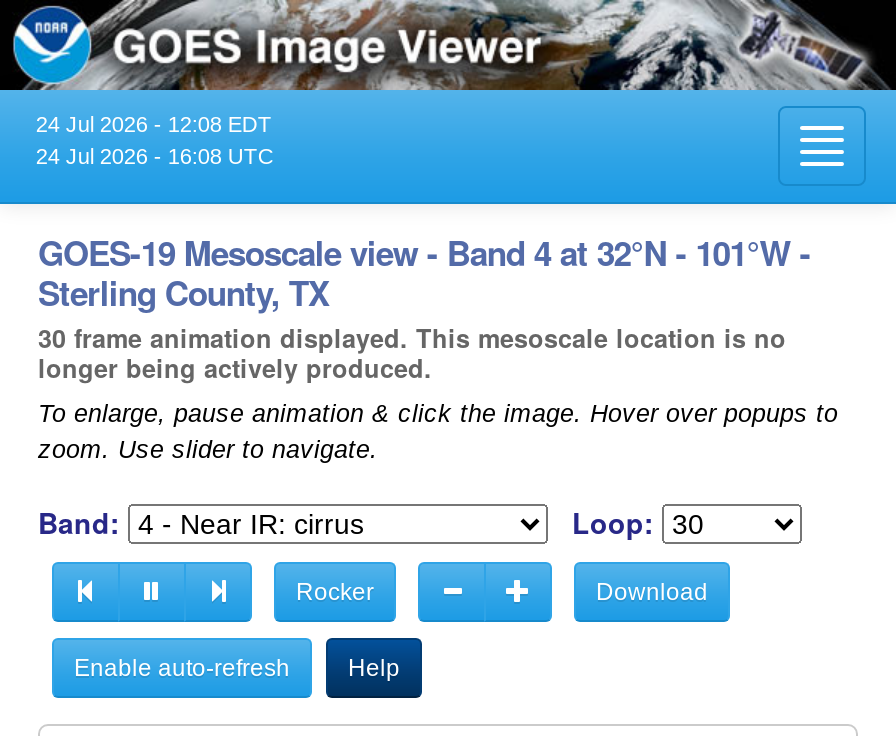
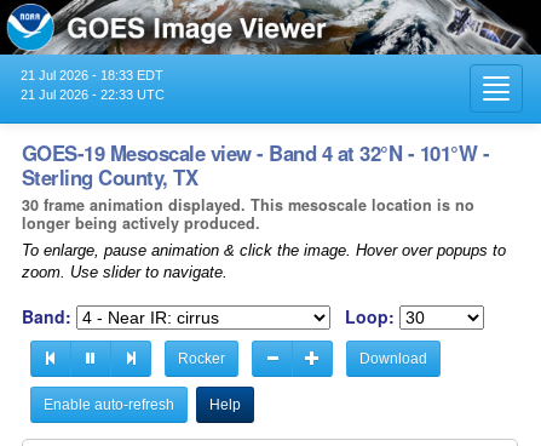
- 24 Jul 2026 - 12:08 EDT
+ 21 Jul 2026 - 18:33 EDT

- 24 Jul 2026 - 16:08 UTC
+ 21 Jul 2026 - 22:33 UTC
